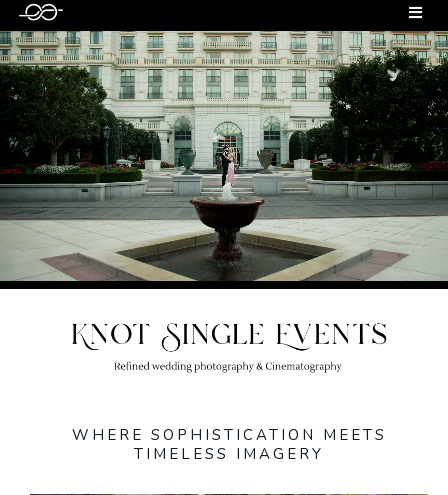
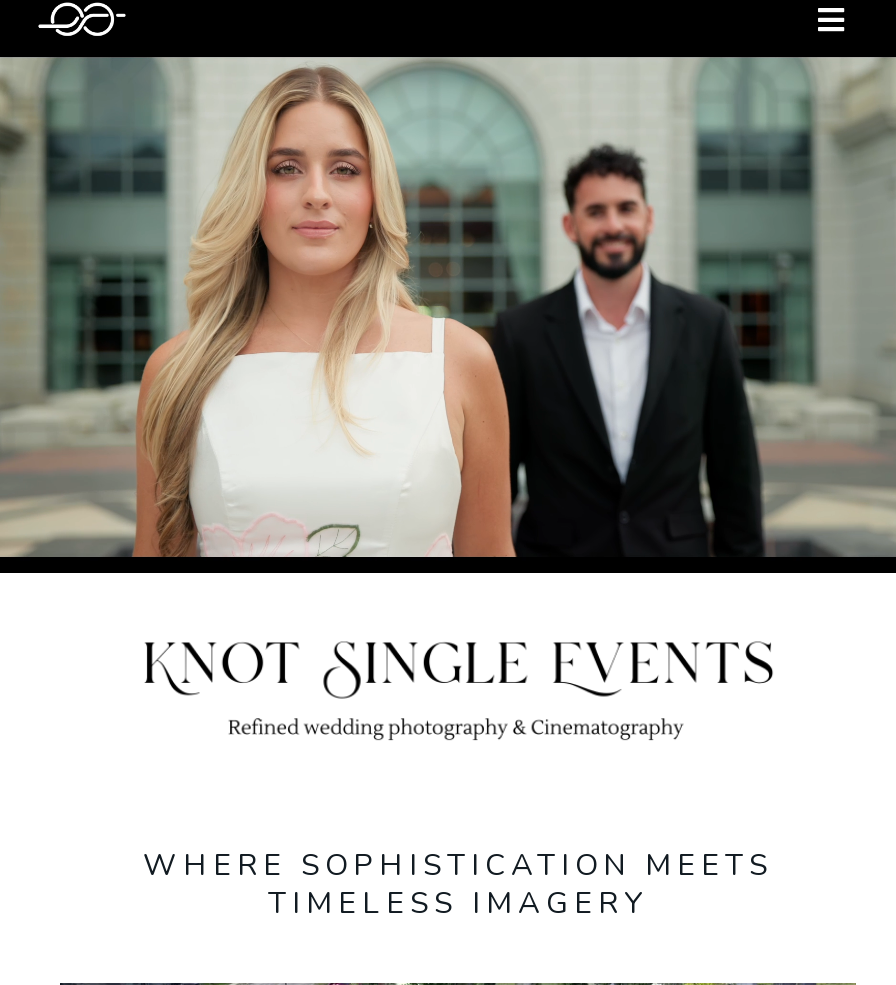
- [image]
+ [image]
